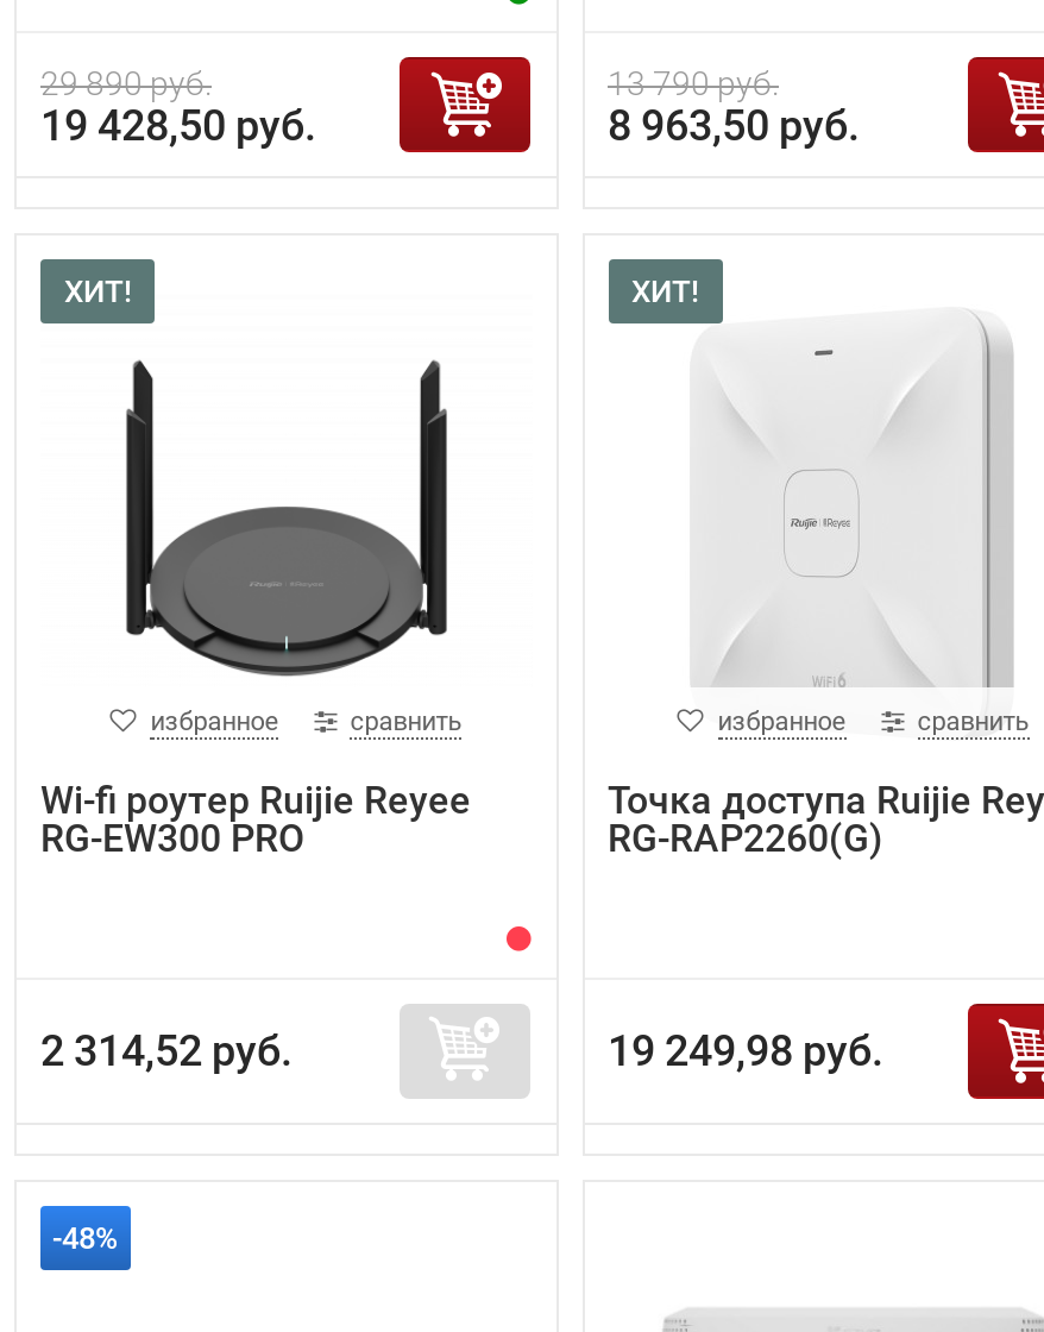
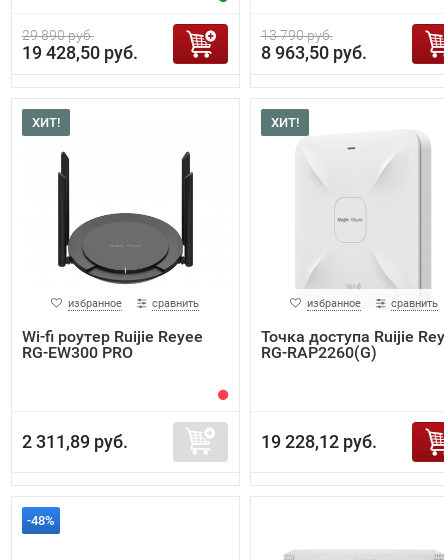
- 2 314,52 руб.
+ 2 311,89 руб.

- 19 249,98 руб.
+ 19 228,12 руб.
